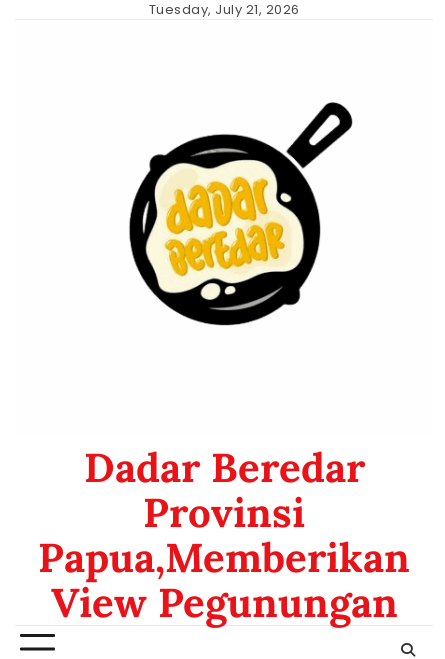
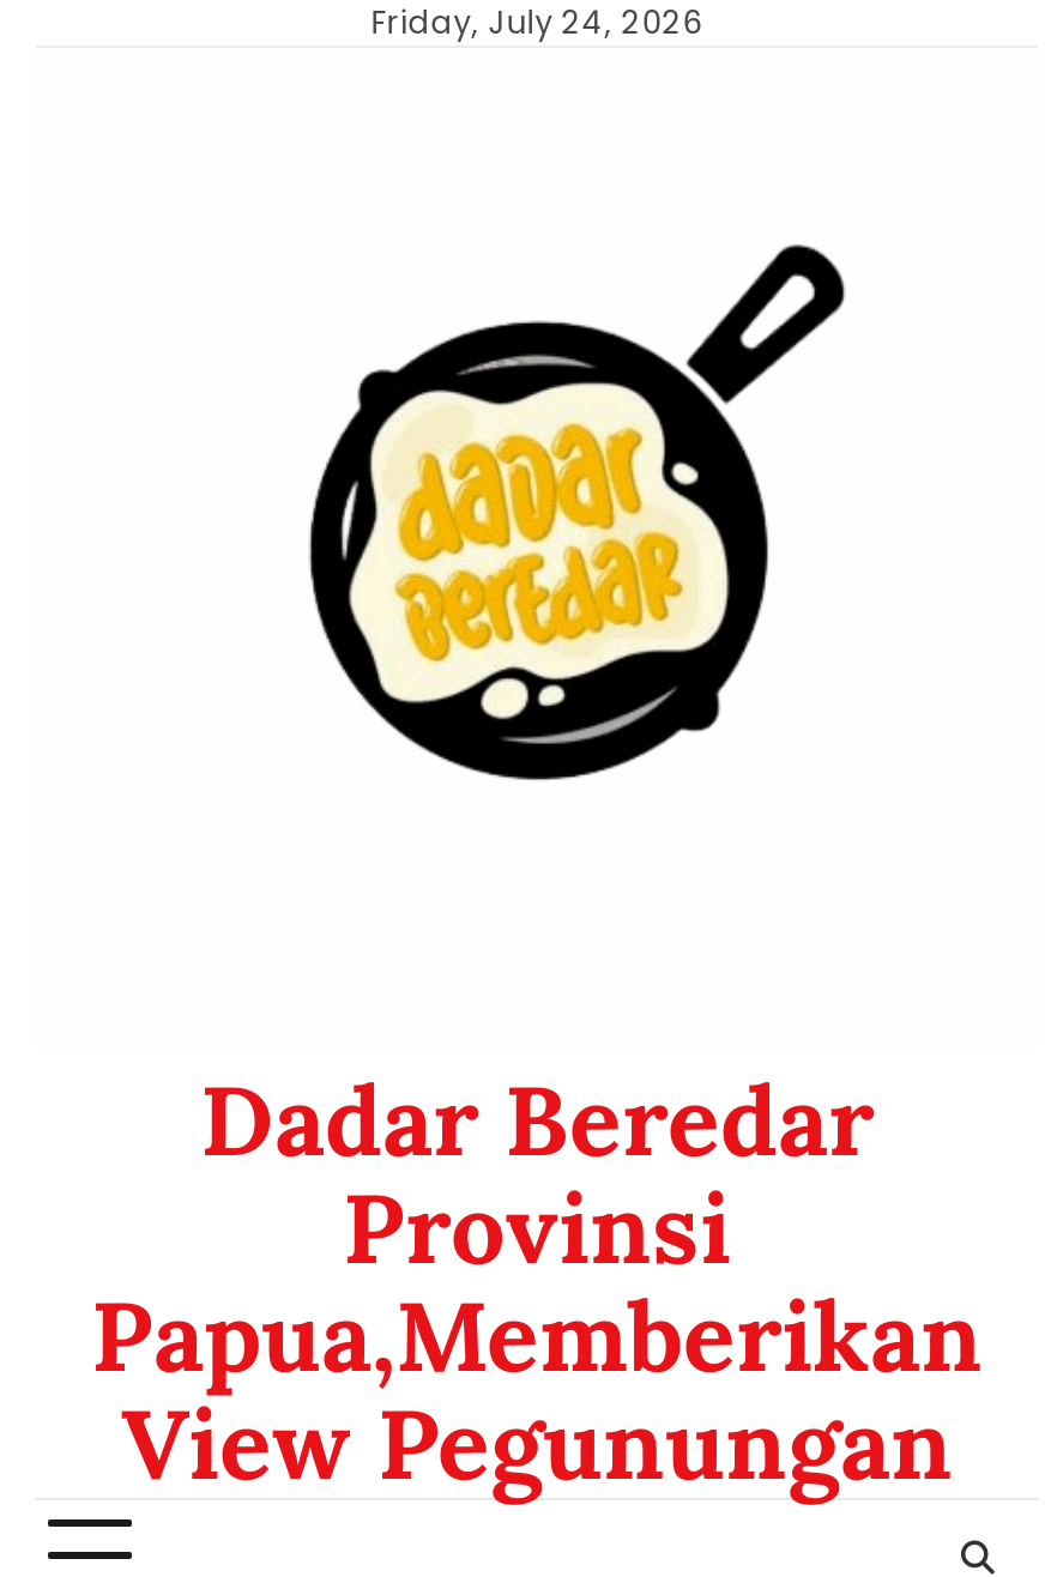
- Tuesday, July 21, 2026
+ Friday, July 24, 2026
